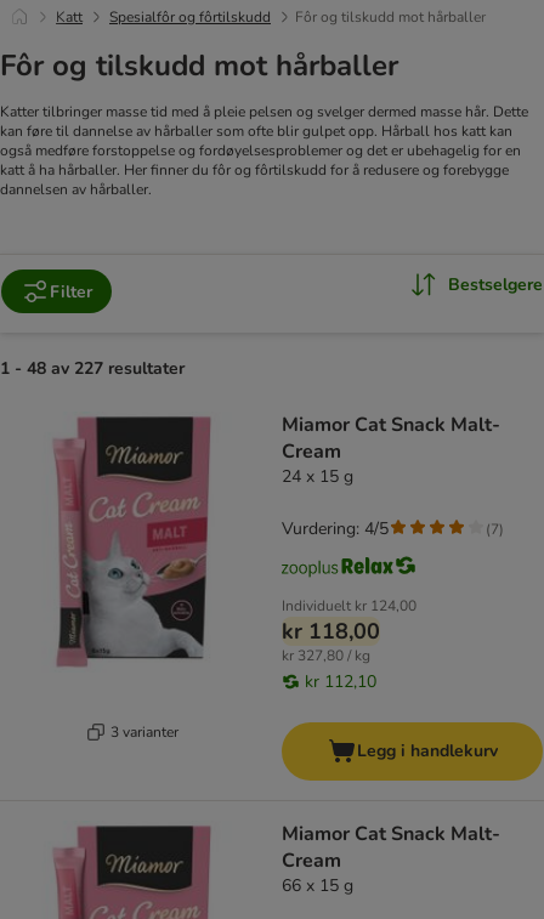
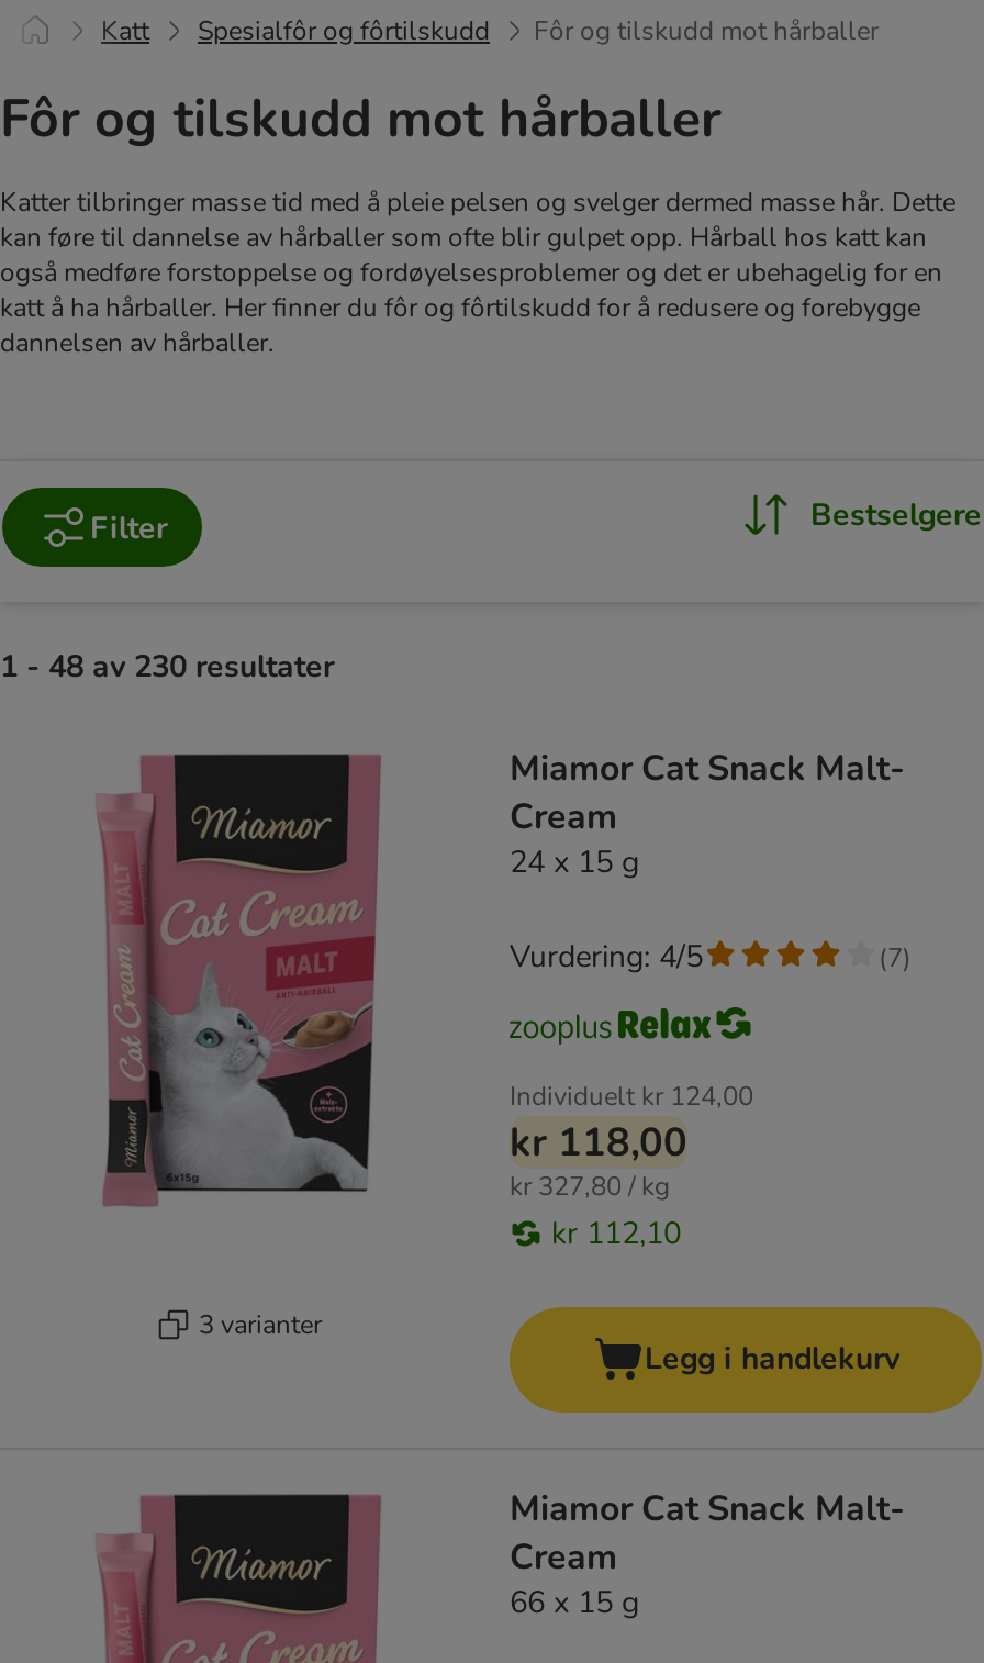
- 1 - 48 av 227 resultater
+ 1 - 48 av 230 resultater
